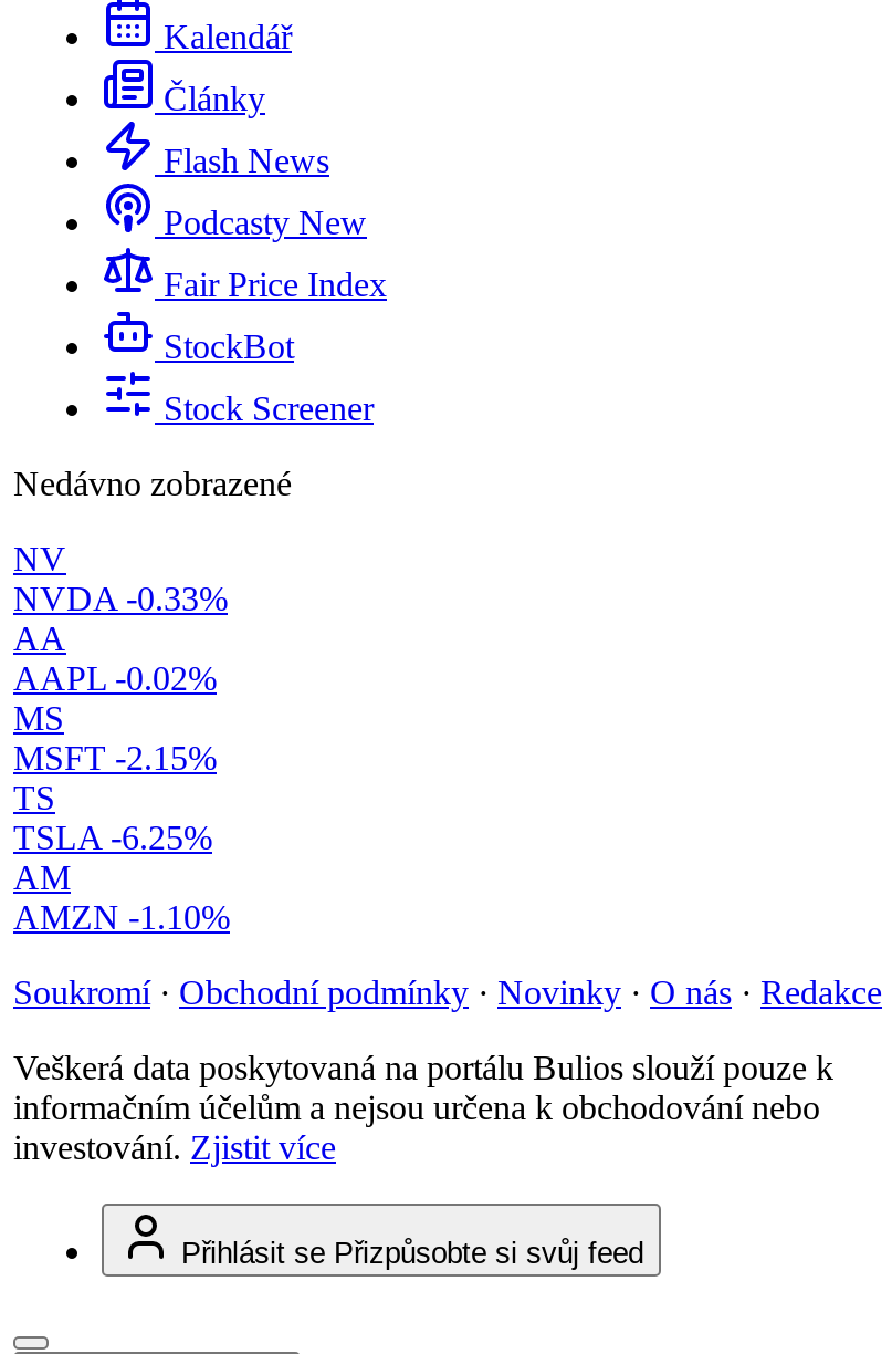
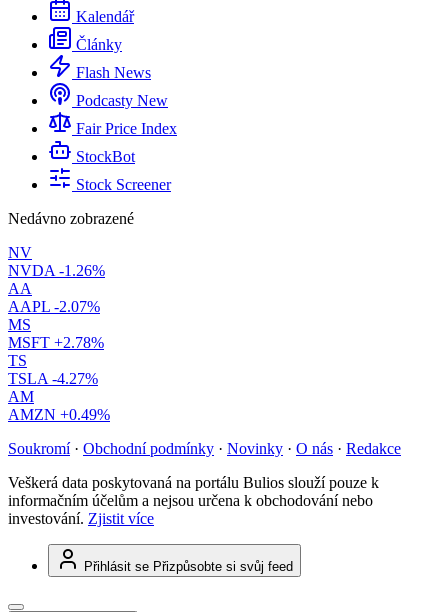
- NVDA -0.33%
+ NVDA -1.26%

- AAPL -0.02%
+ AAPL -2.07%

- MSFT -2.15%
+ MSFT +2.78%

- TSLA -6.25%
+ TSLA -4.27%

- AMZN -1.10%
+ AMZN +0.49%
